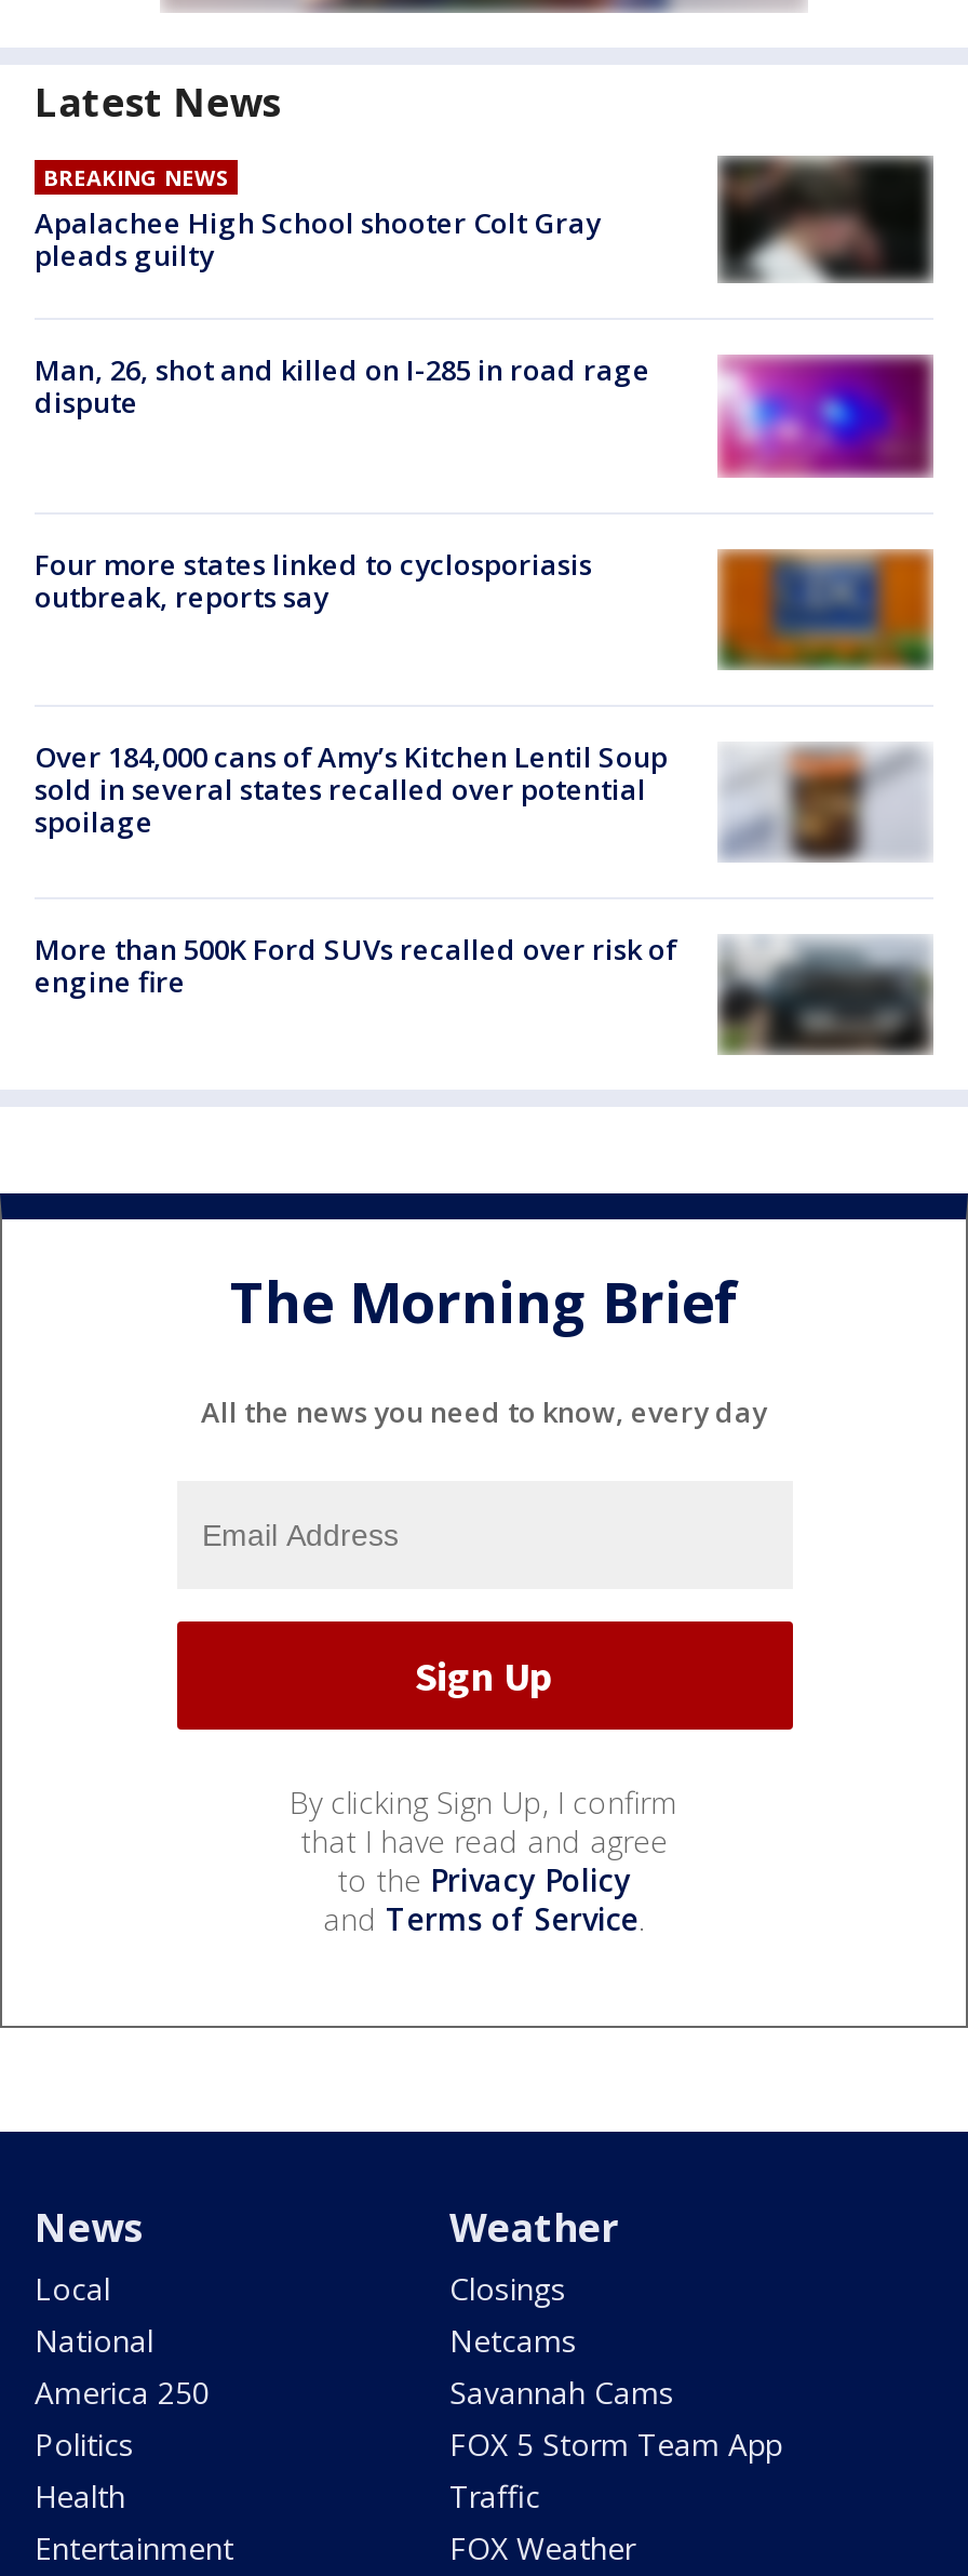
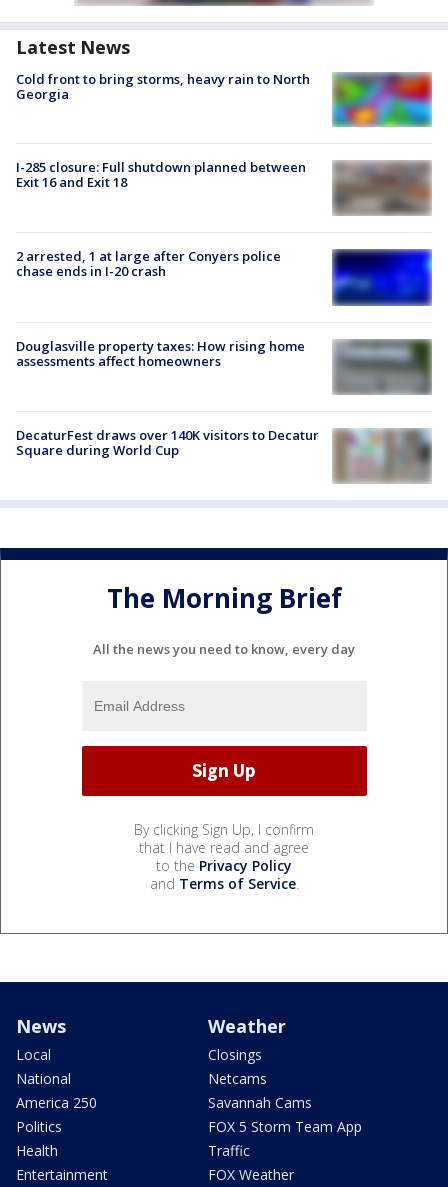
- BREAKING NEWS
- Apalachee High School shooter Colt Gray
- pleads guilty
+ Cold front to bring storms, heavy rain to North
+ Georgia

- [image]
+ [image]

- [image]
- Man, 26, shot and killed on I-285 in road rage
- dispute
+ [image]
+ I-285 closure: Full shutdown planned between
+ Exit 16 and Exit 18

- Four more states linked to cyclosporiasis
- outbreak, reports say
+ 2 arrested, 1 at large after Conyers police
+ chase ends in I-20 crash

- [image]
+ [image]

- [image]
- Over 184,000 cans of Amy’s Kitchen Lentil Soup
- sold in several states recalled over potential
- spoilage
+ [image]
+ Douglasville property taxes: How rising home
+ assessments affect homeowners

- [image]
- More than 500K Ford SUVs recalled over risk of
- engine fire
+ [image]
+ DecaturFest draws over 140K visitors to Decatur
+ Square during World Cup
